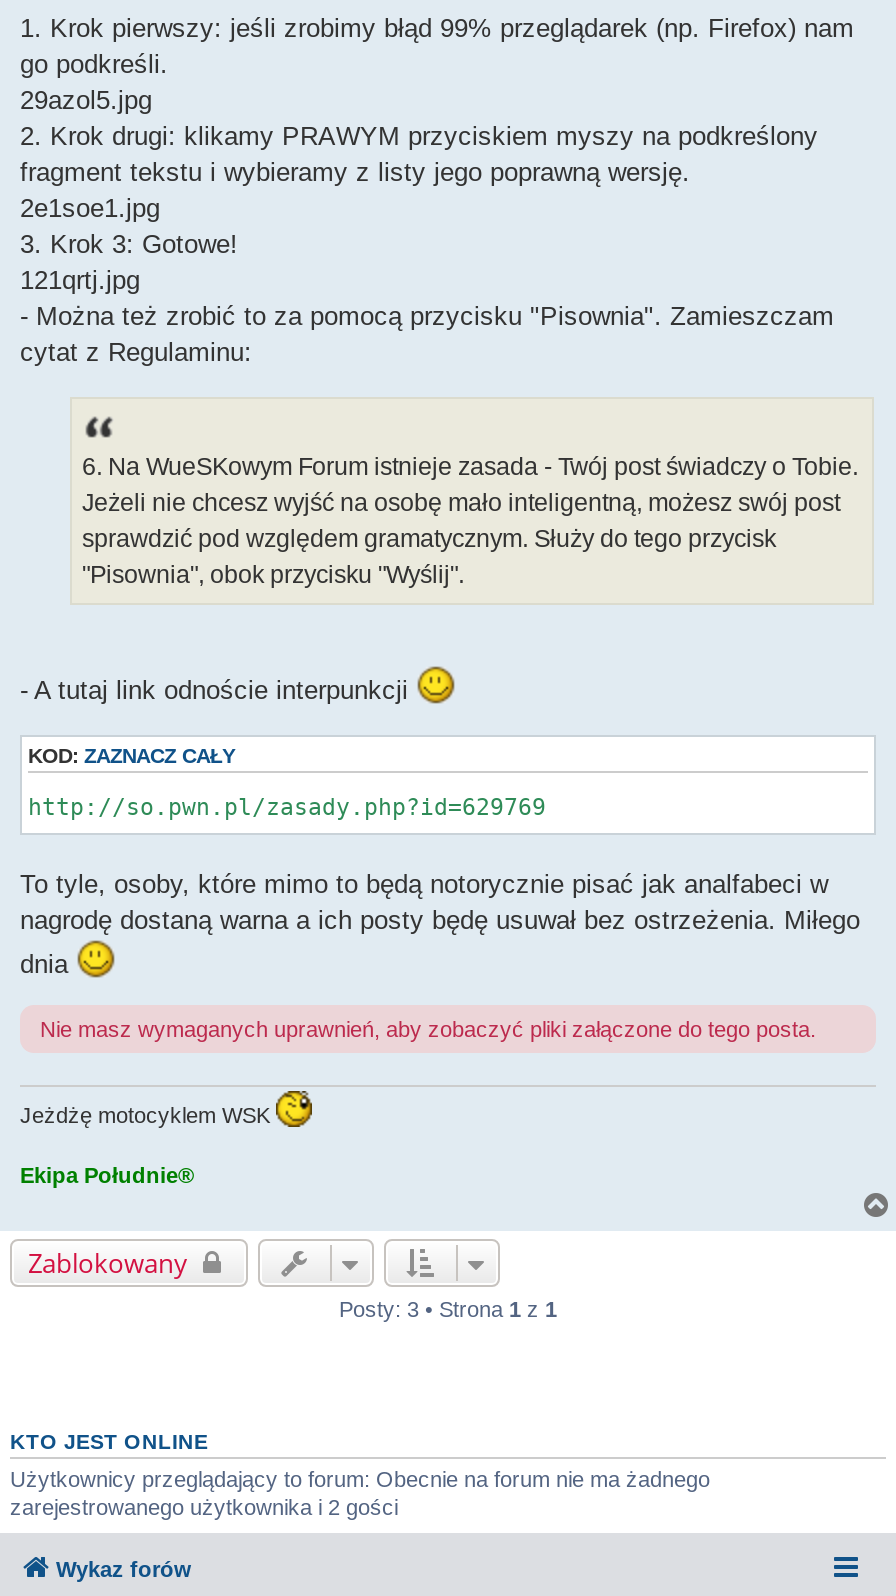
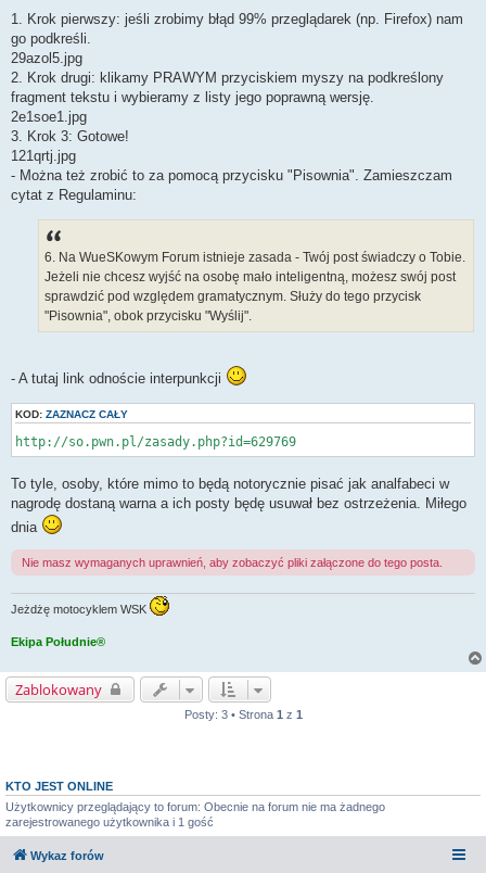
- zarejestrowanego użytkownika i 2 gości
+ zarejestrowanego użytkownika i 1 gość
